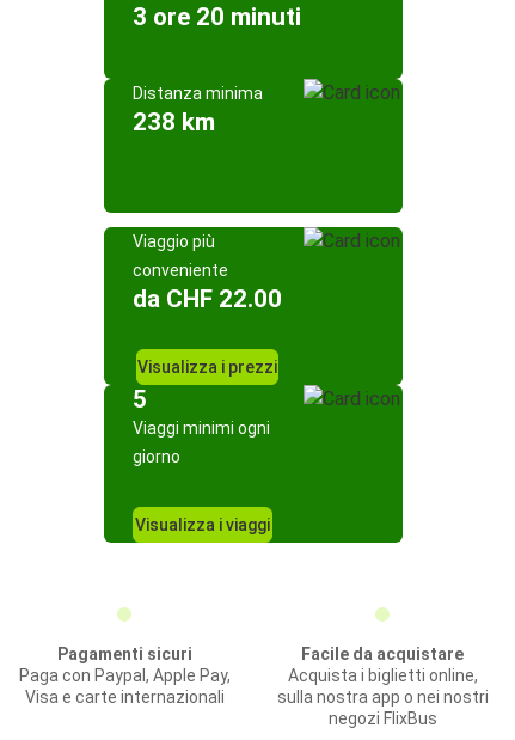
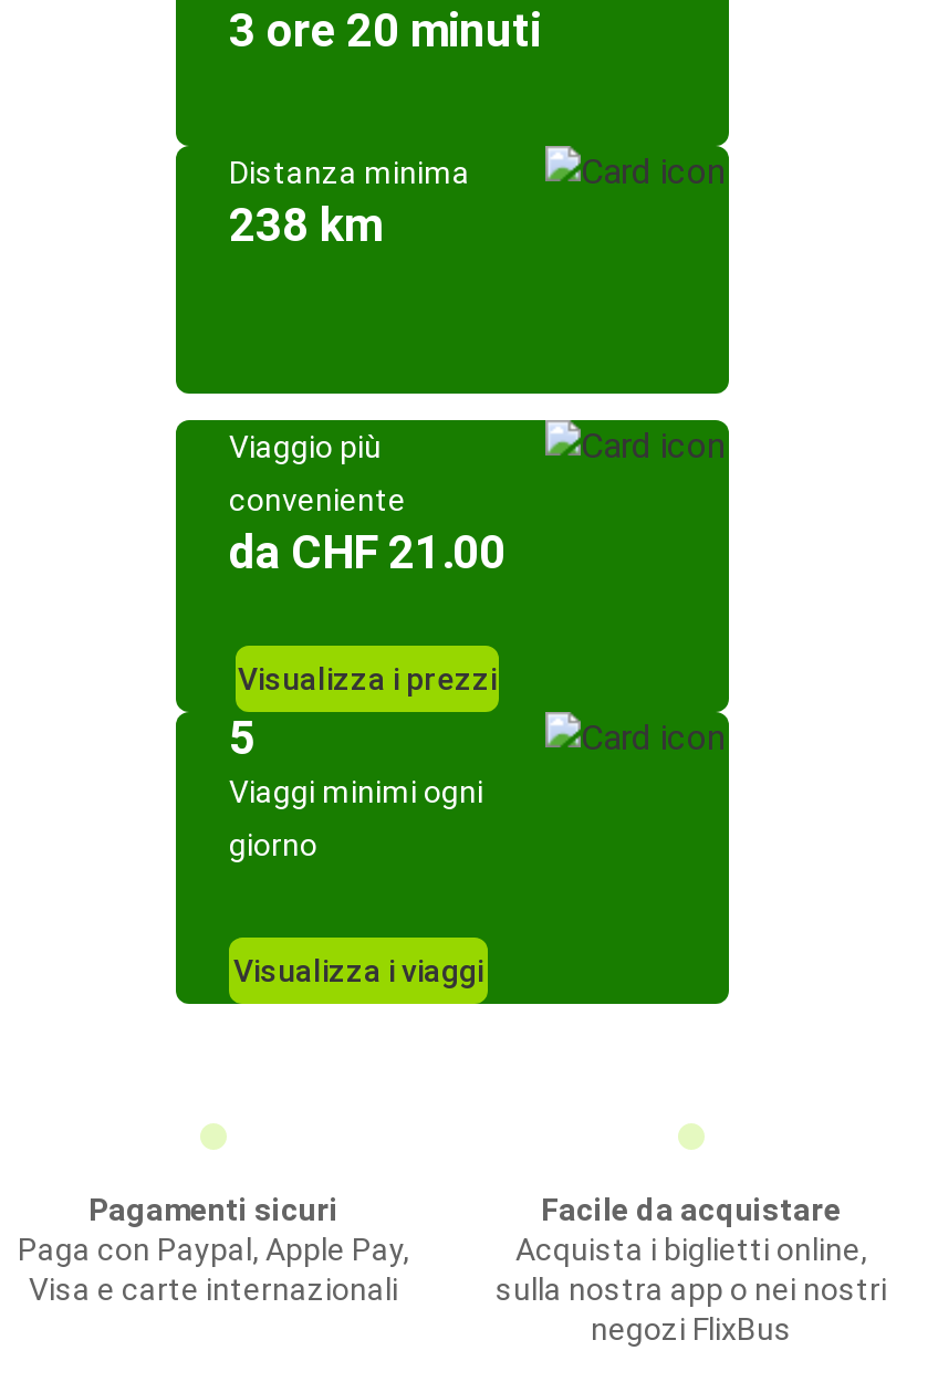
- da CHF 22.00
+ da CHF 21.00
